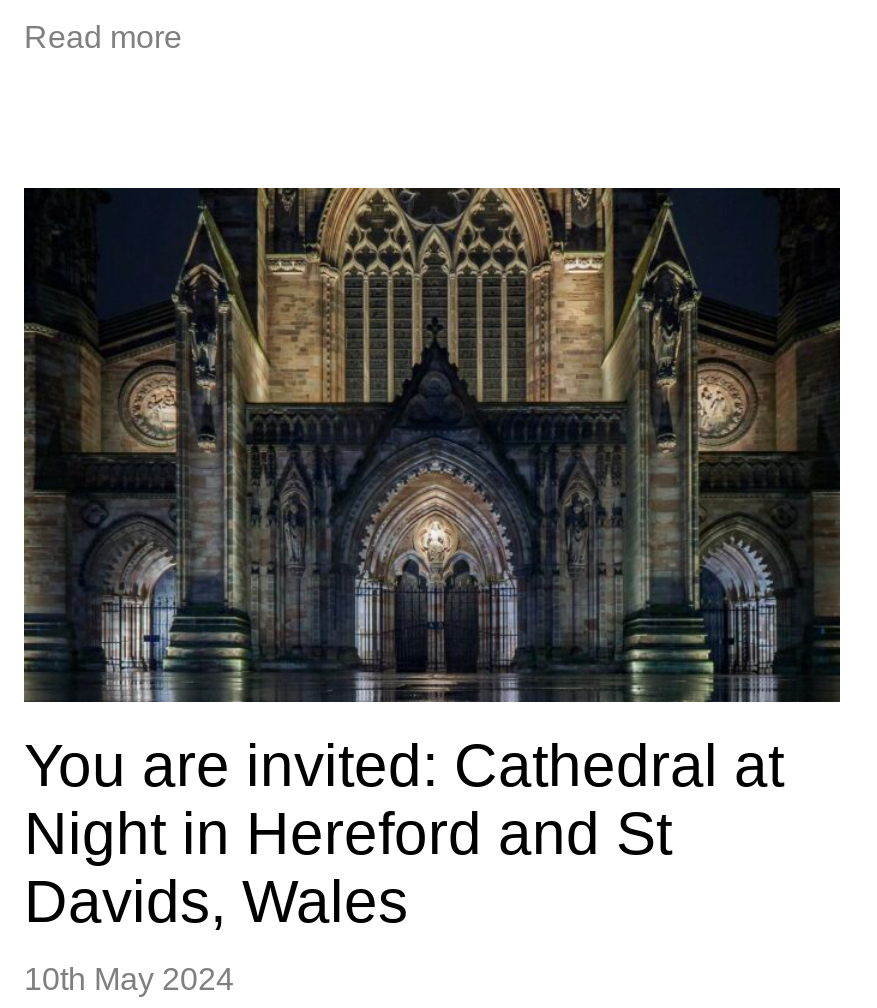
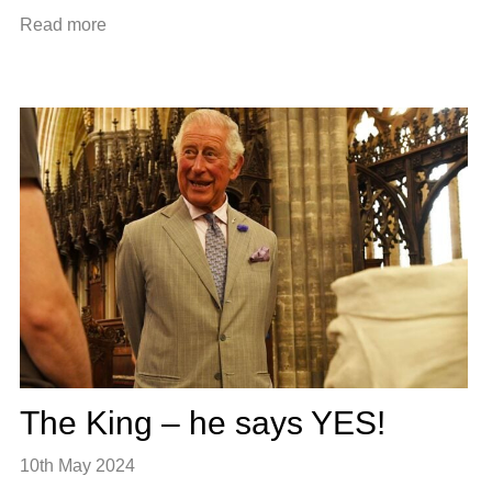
- [image]
- You are invited: Cathedral at
- Night in Hereford and St
- Davids, Wales
+ [image]
+ The King – he says YES!
